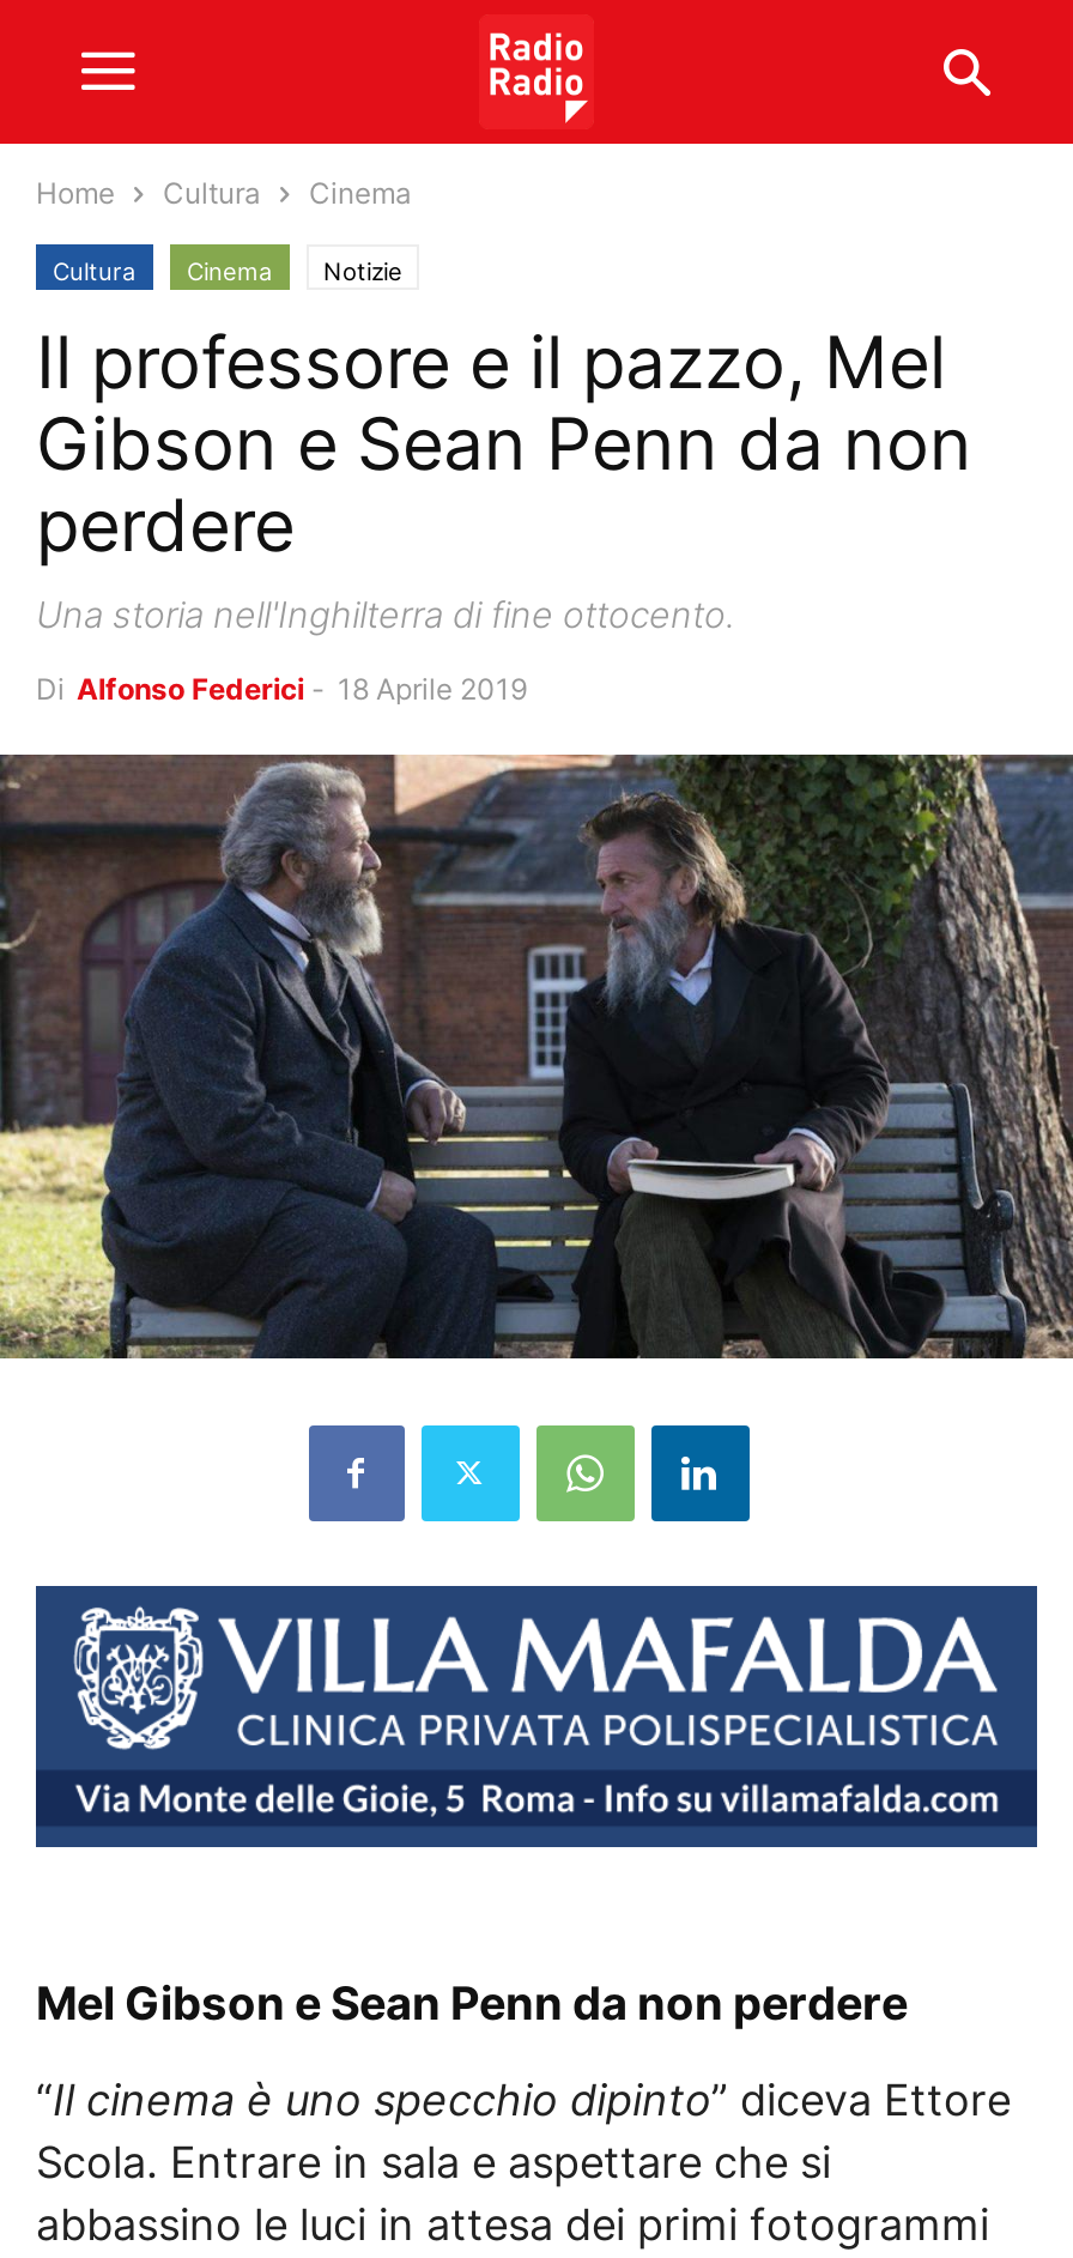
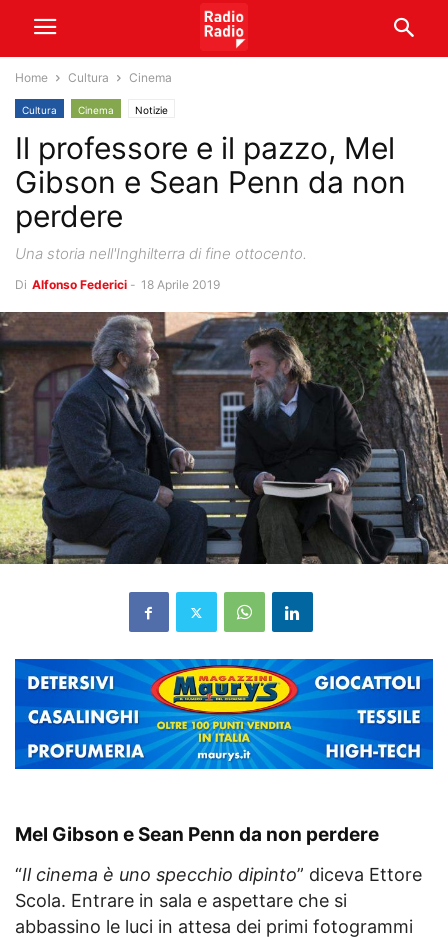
- [image]
+ [image]
